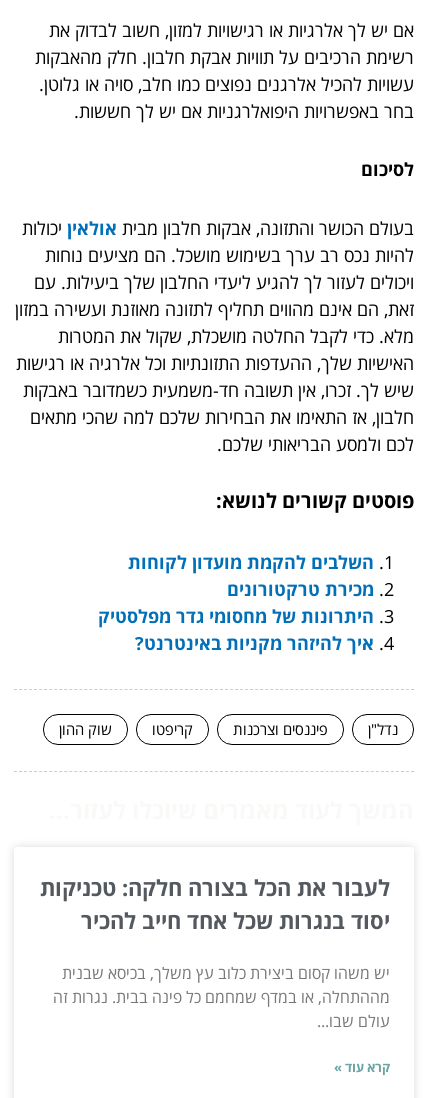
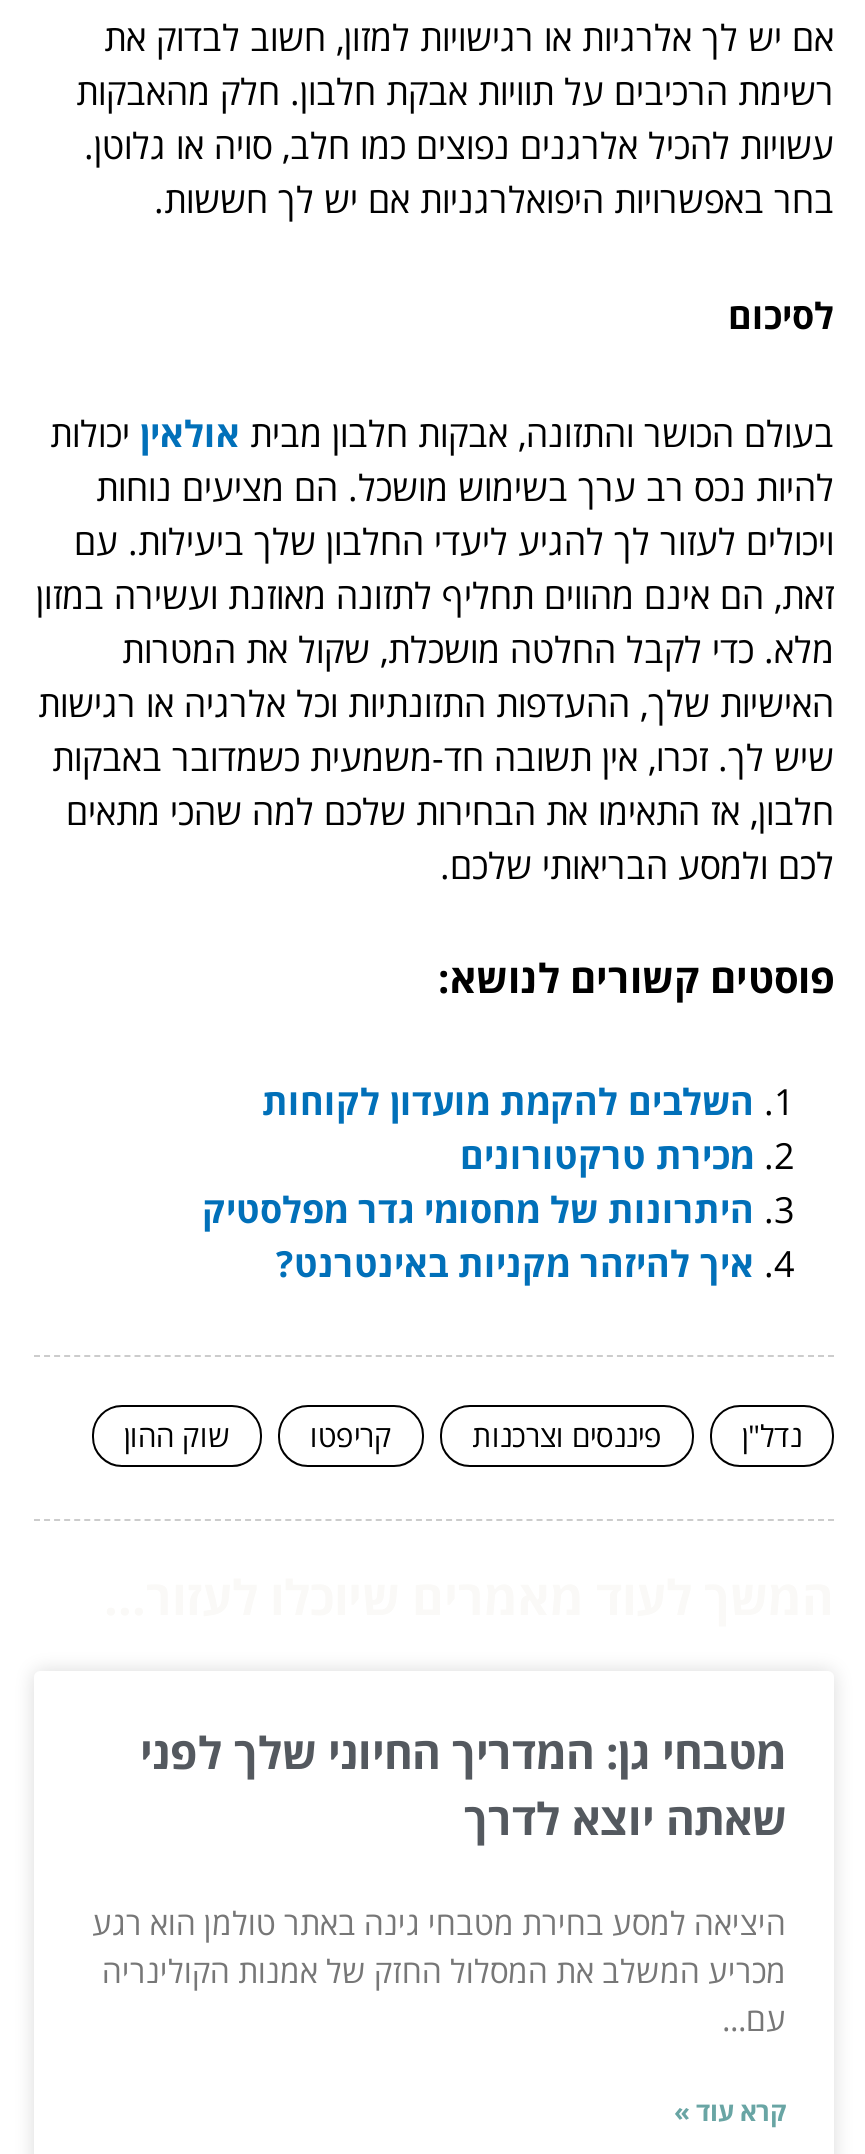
- לעבור את הכל בצורה חלקה: טכניקות
- יסוד בנגרות שכל אחד חייב להכיר
+ מטבחי גן: המדריך החיוני שלך לפני
+ שאתה יוצא לדרך

- יש משהו קסום ביצירת כלוב עץ משלך, בכיסא שבנית
- מההתחלה, או במדף שמחמם כל פינה בבית. נגרות זה
- עולם שבו...
+ היציאה למסע בחירת מטבחי גינה באתר טולמן הוא רגע
+ מכריע המשלב את המסלול החזק של אמנות הקולינריה
+ עם...
